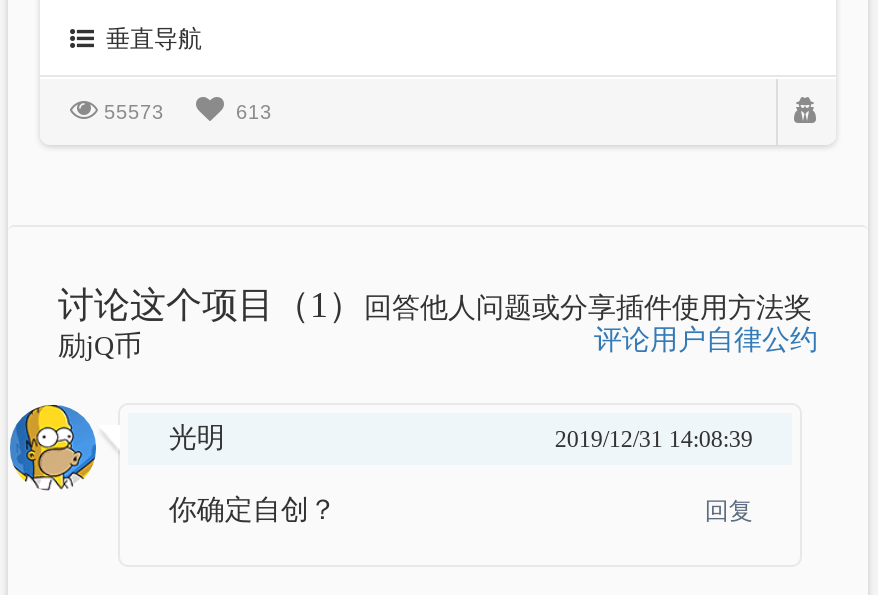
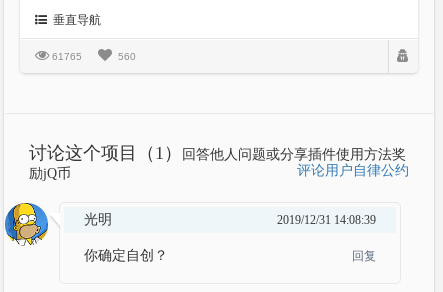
- 55573
+ 61765

- 613
+ 560
